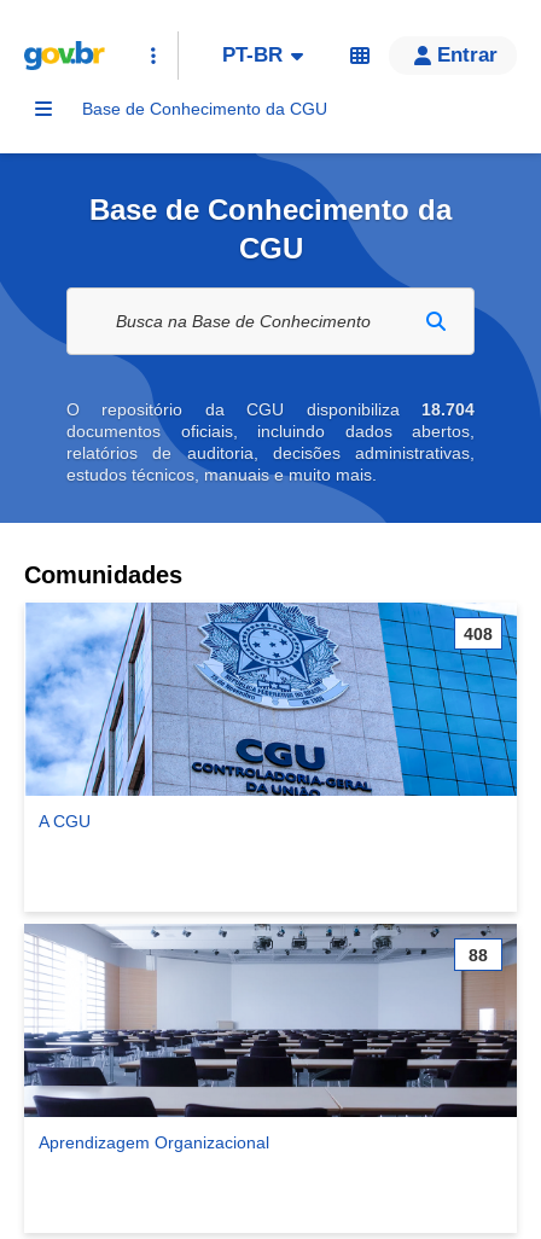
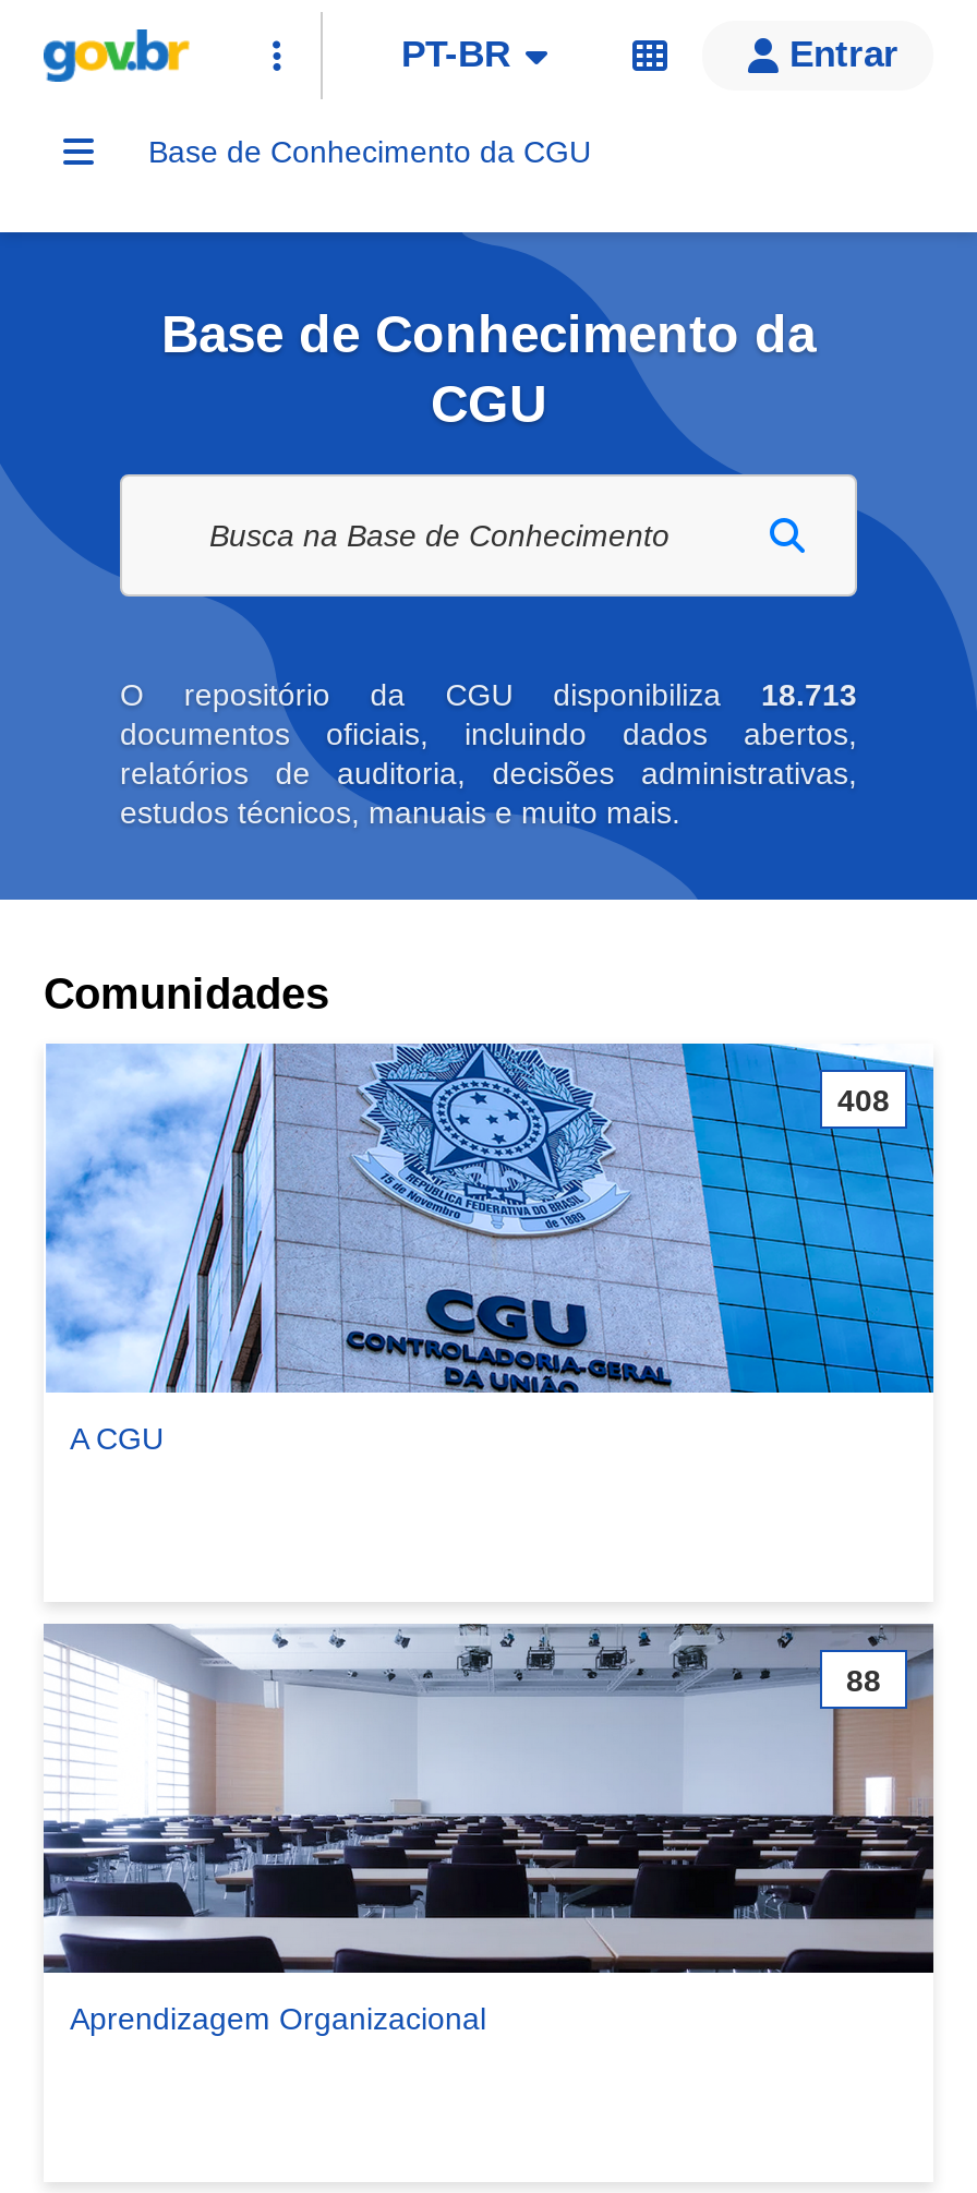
- O repositório da CGU disponibiliza 18.704
+ O repositório da CGU disponibiliza 18.713
